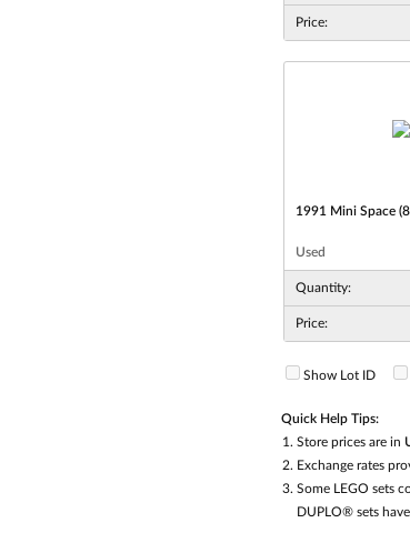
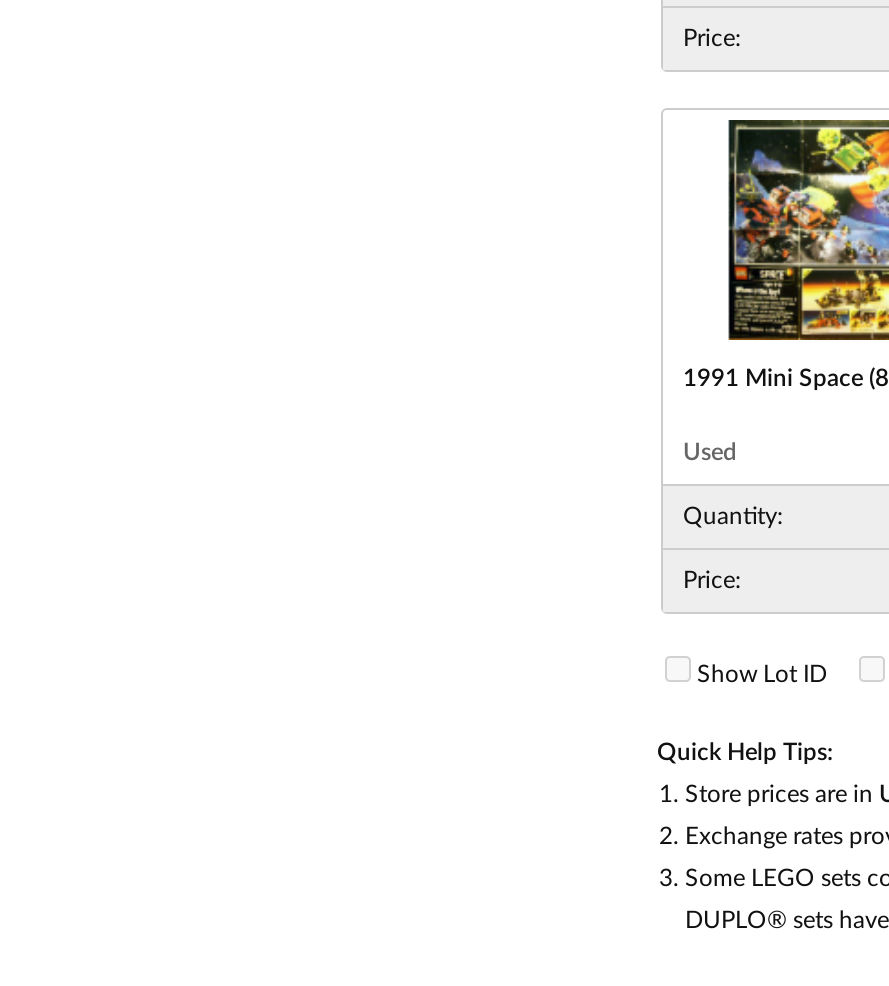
+ [image]
